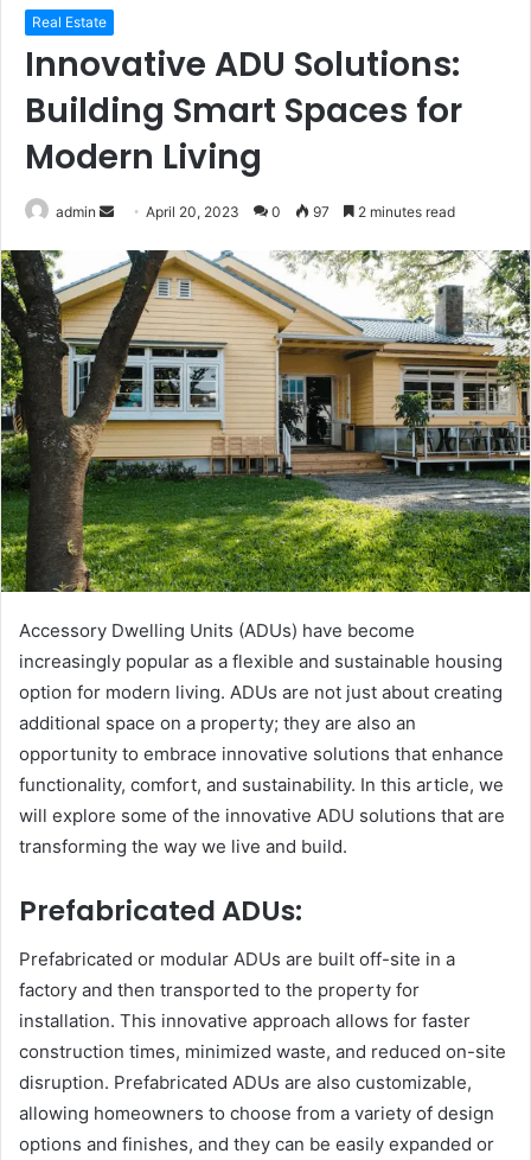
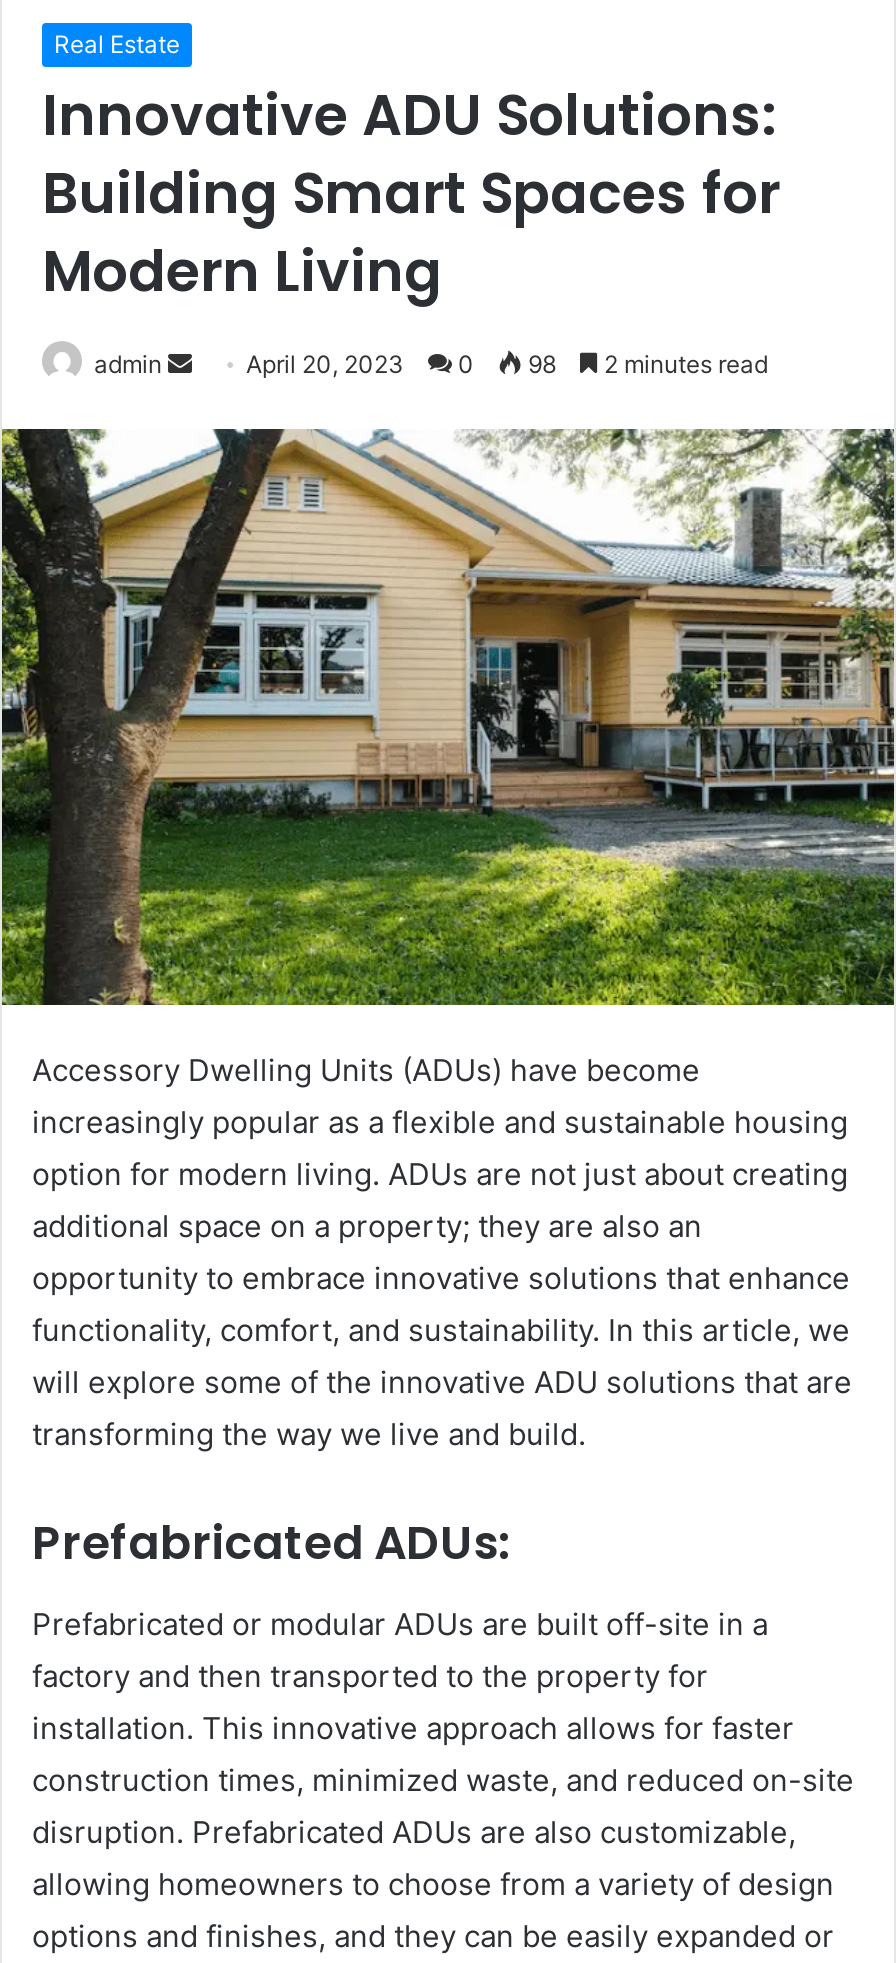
- 97
+ 98
